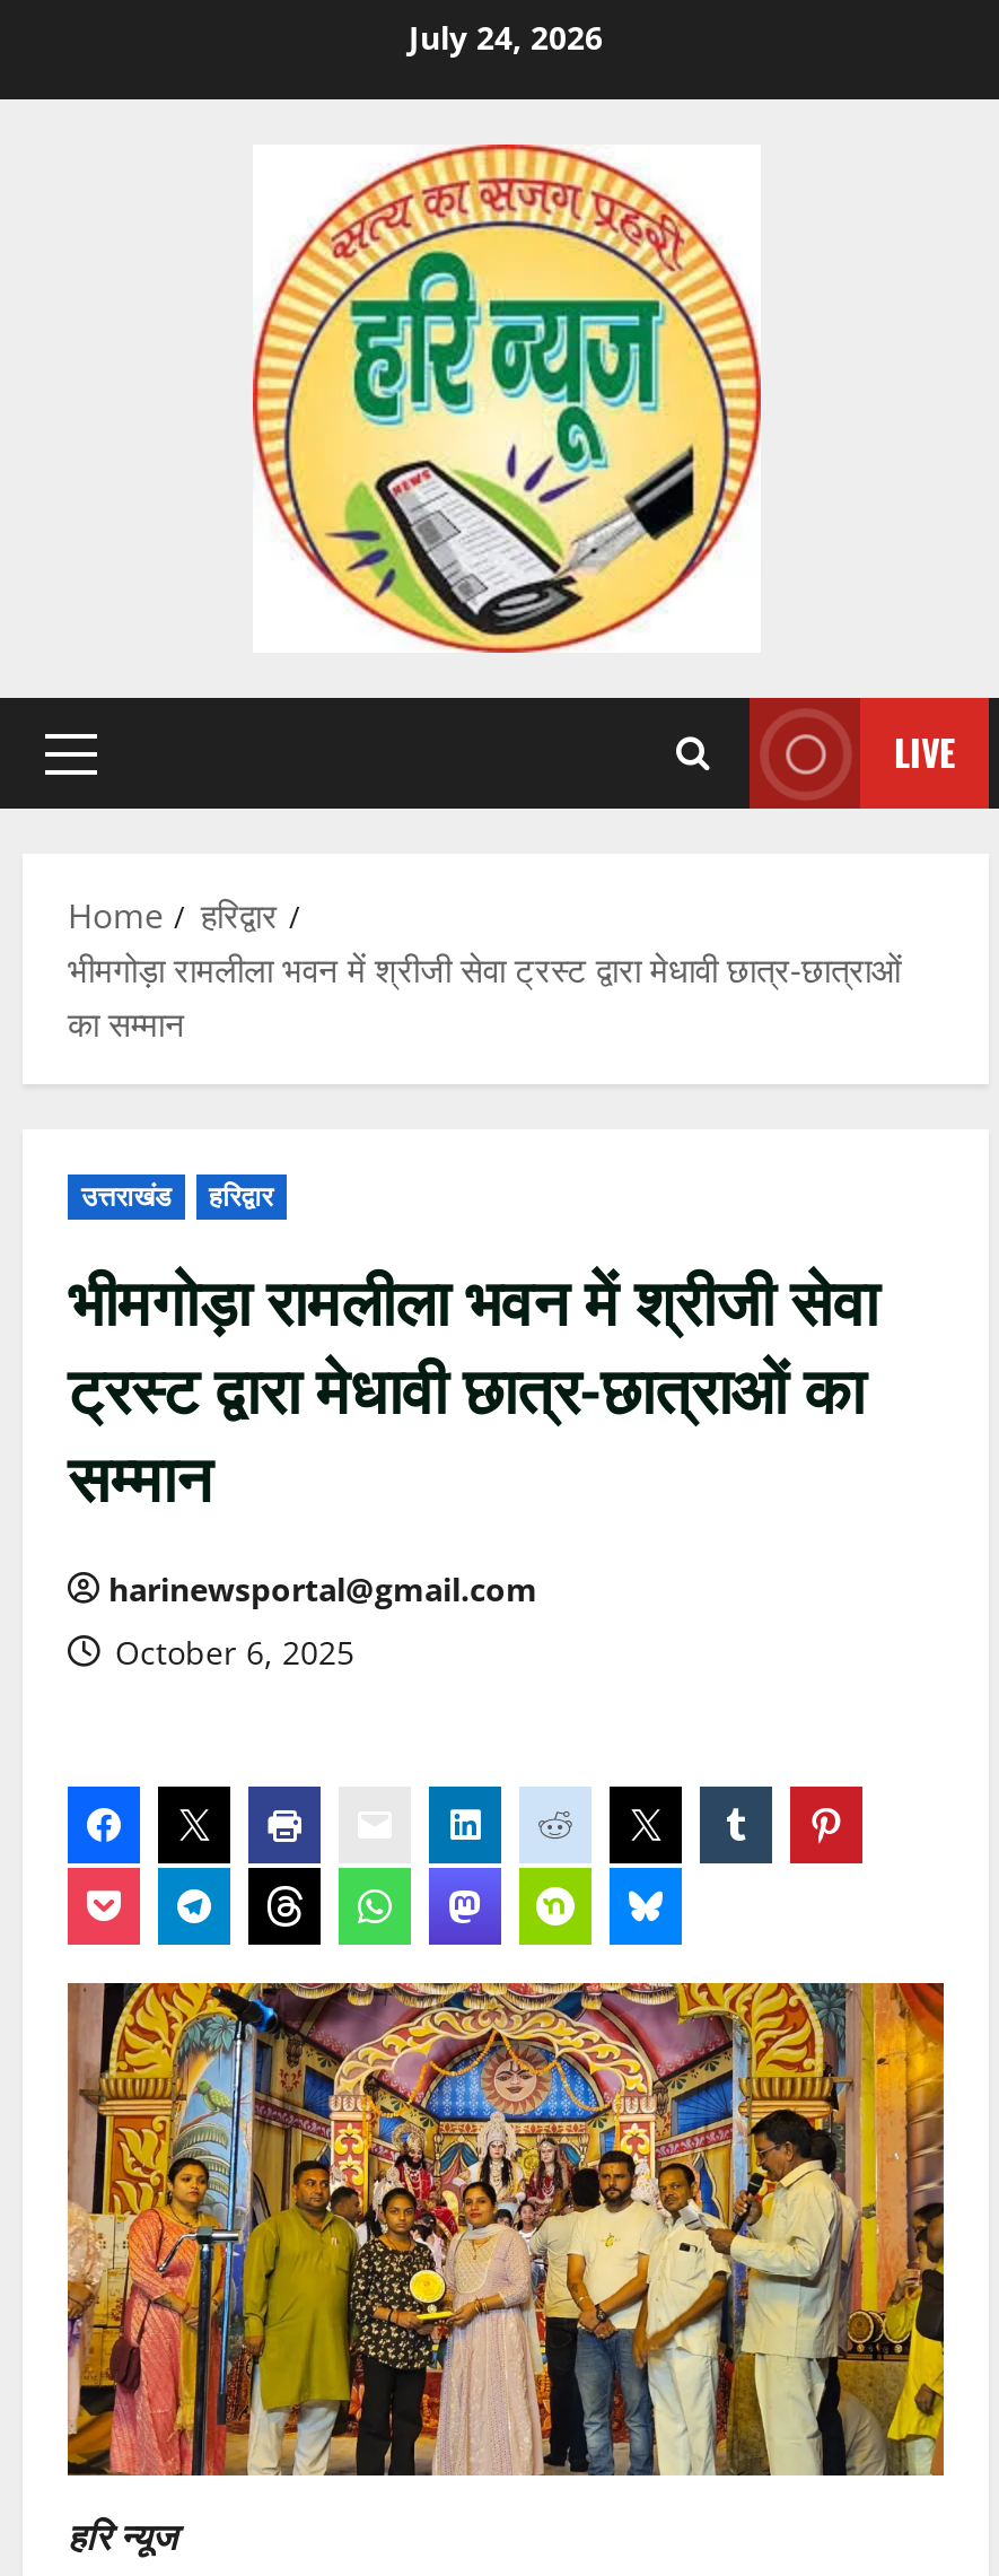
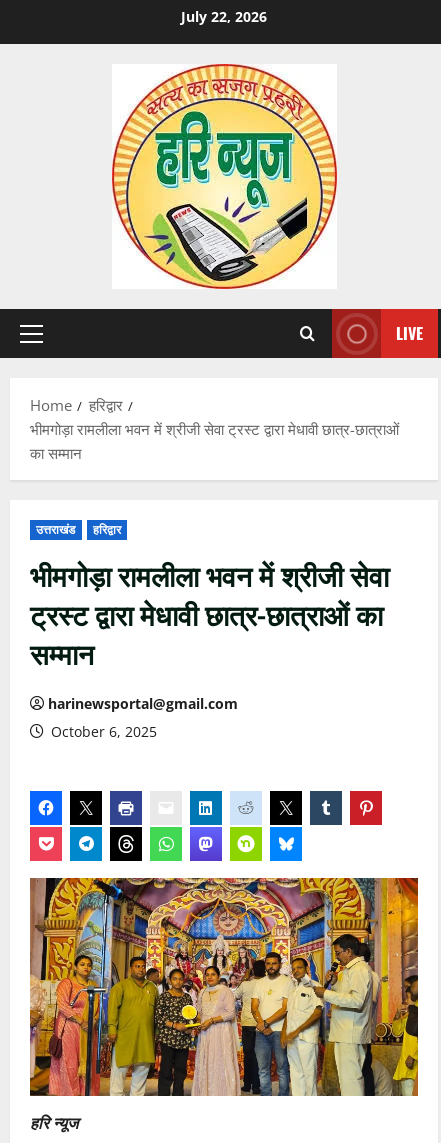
- July 24, 2026
+ July 22, 2026
